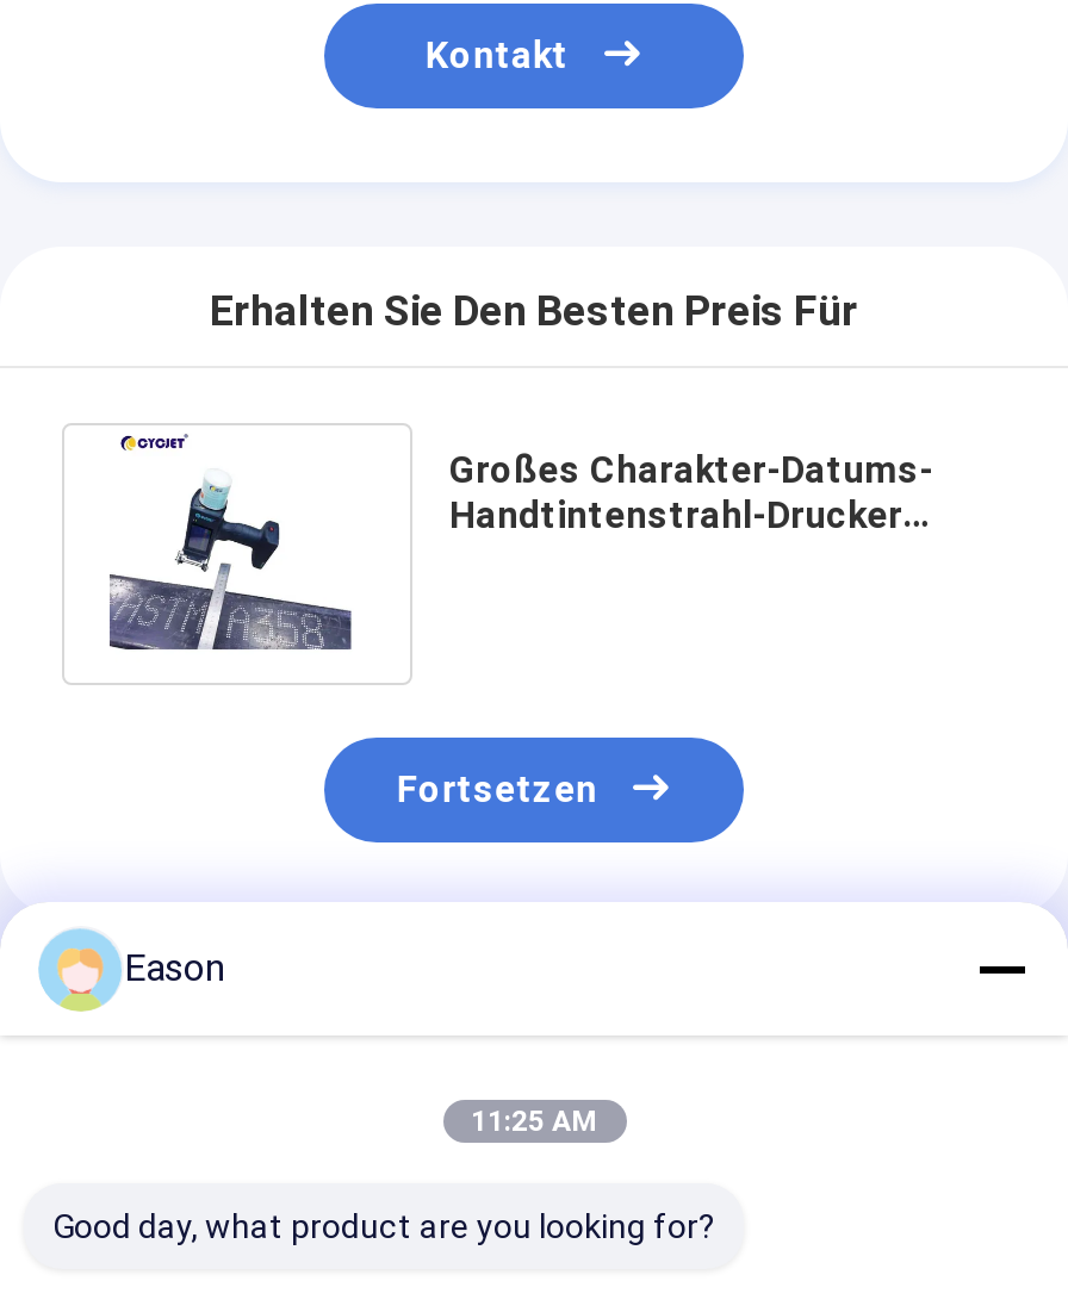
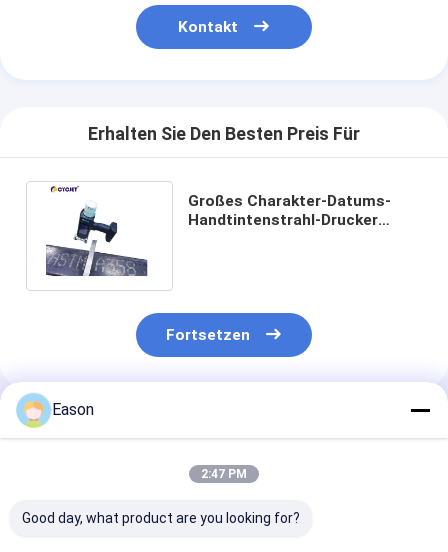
- 11:25 AM
+ 2:47 PM
